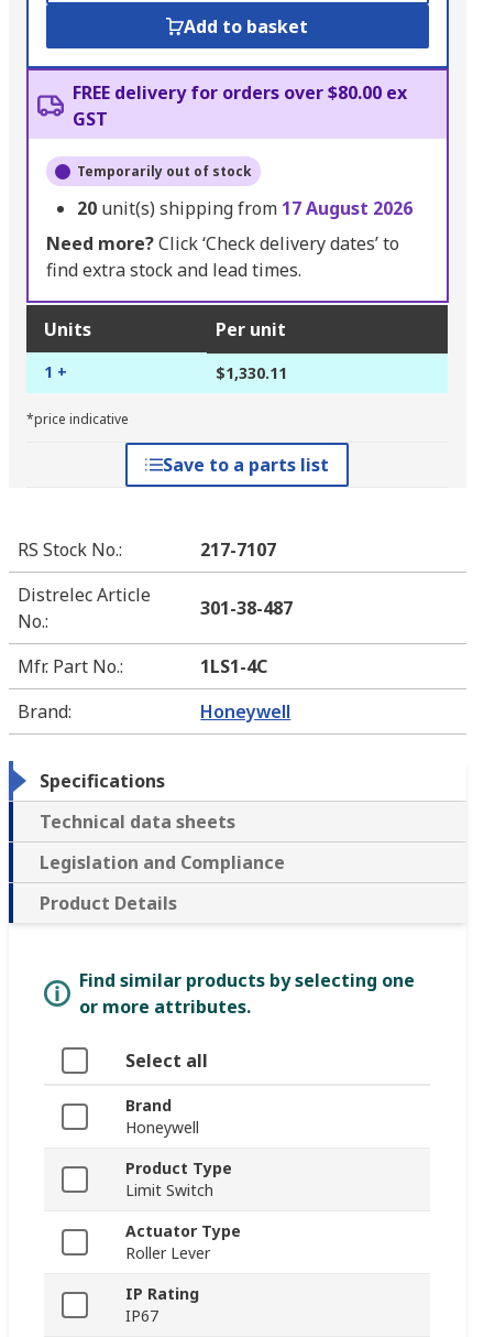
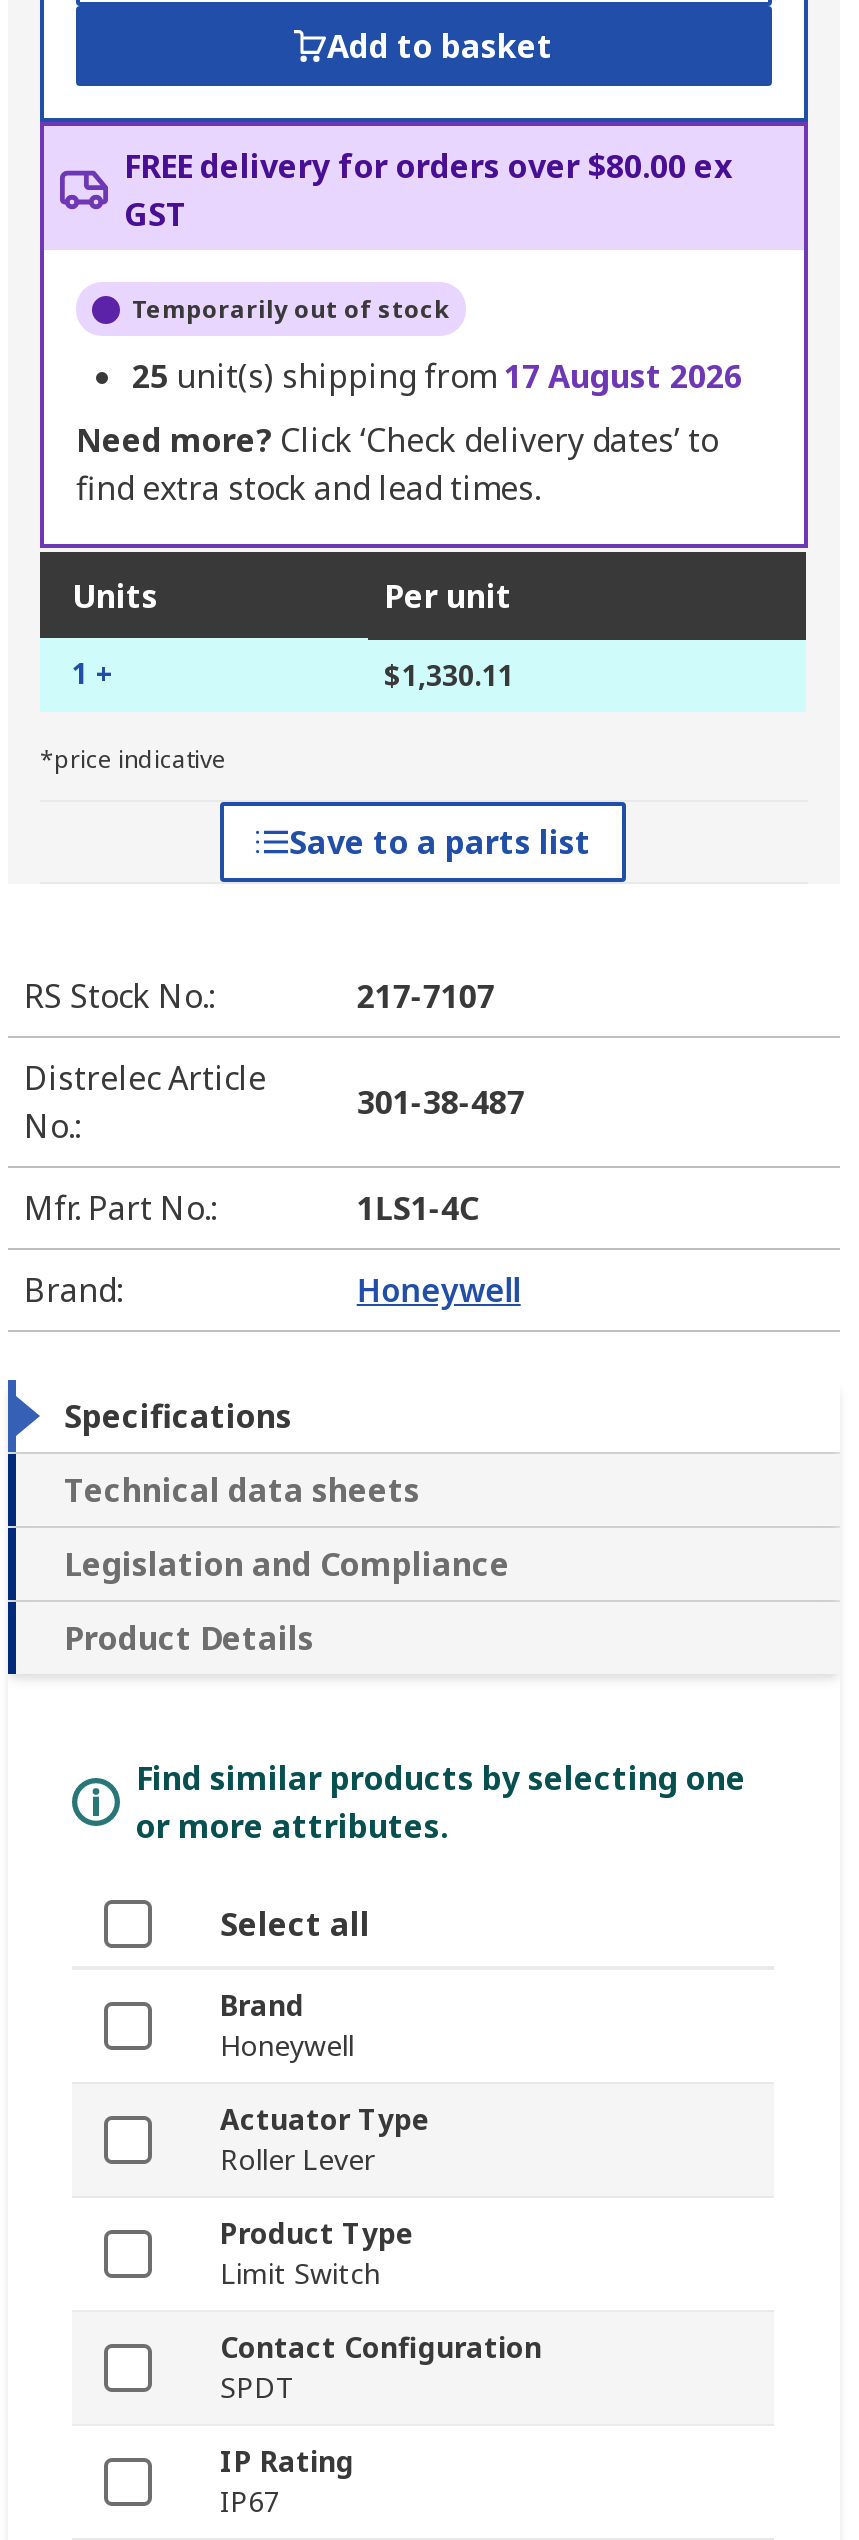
- 20 unit(s) shipping from 17 August 2026
+ 25 unit(s) shipping from 17 August 2026

+ Contact Configuration
+ SPDT

moved up: Actuator Type | Roller Lever
